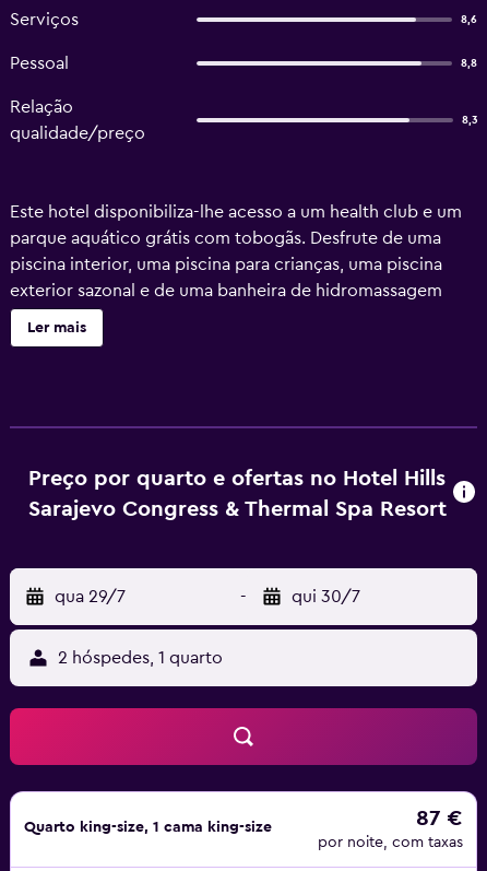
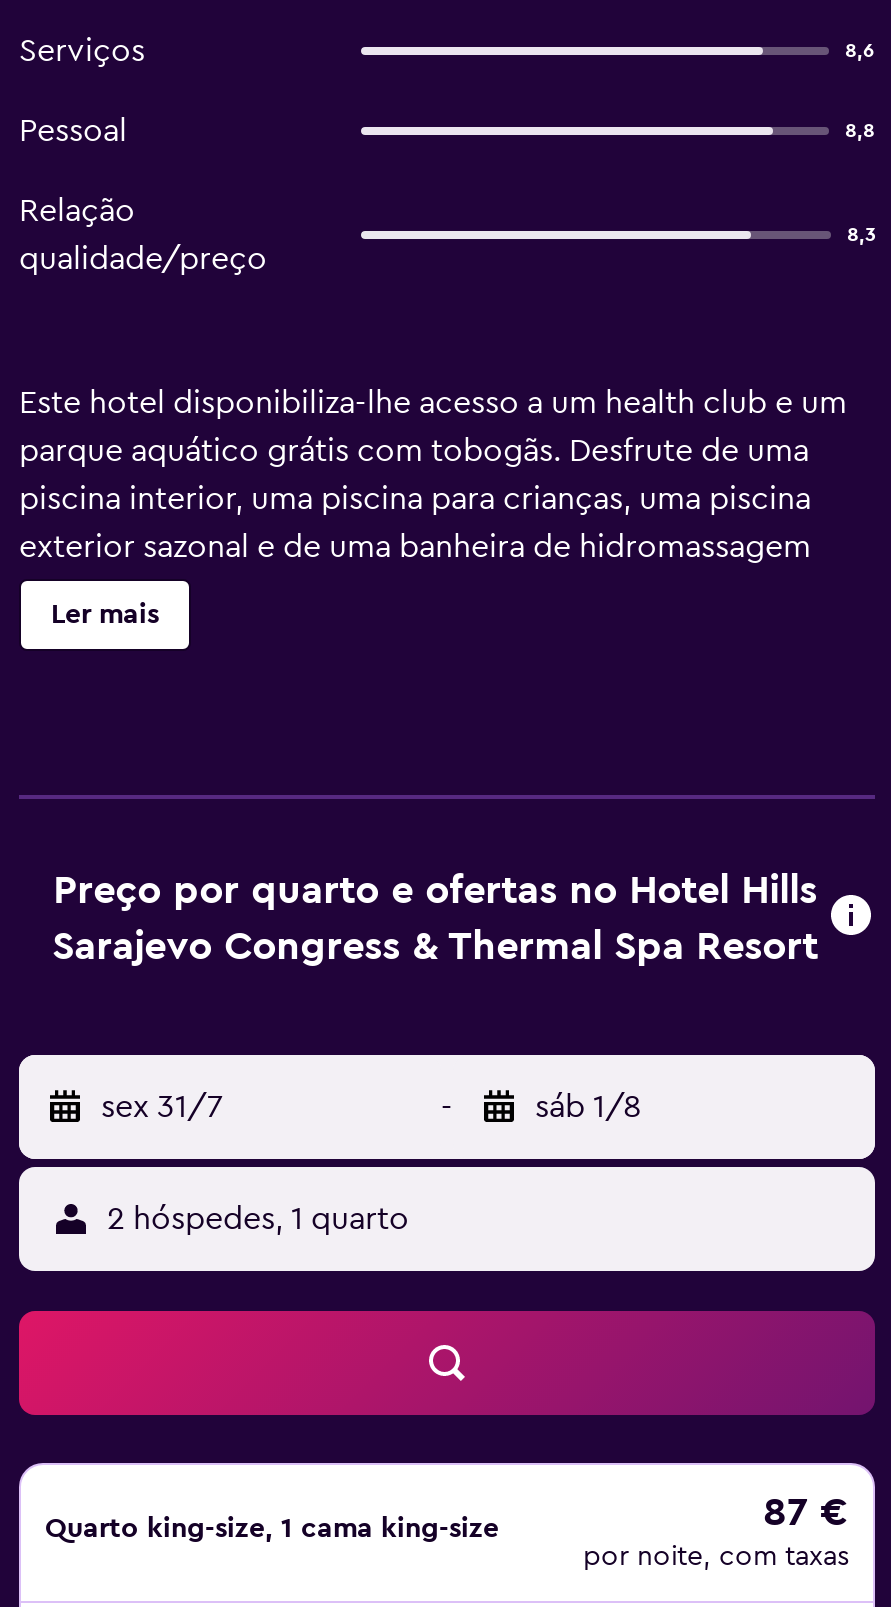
- qua 29/7
+ sex 31/7

- qui 30/7
+ sáb 1/8
